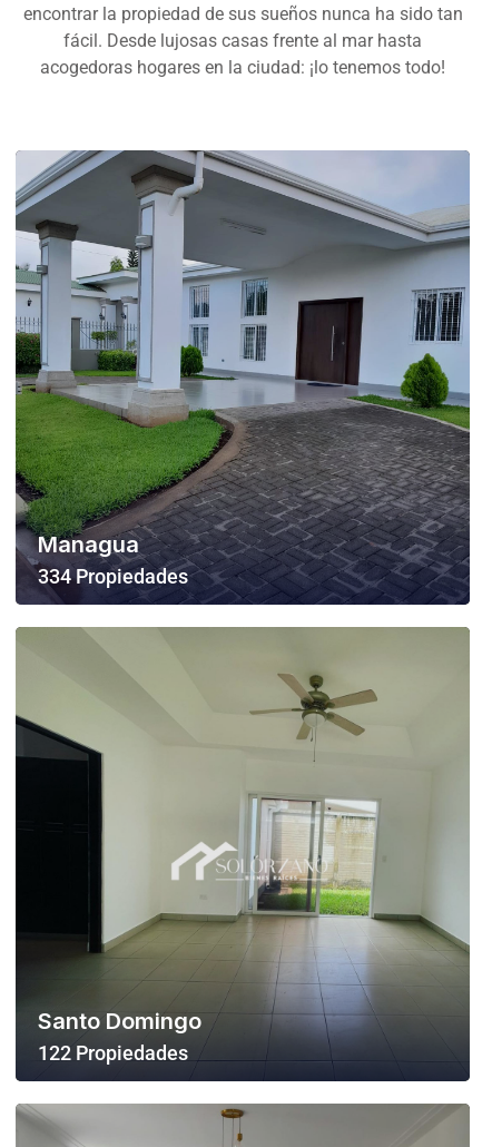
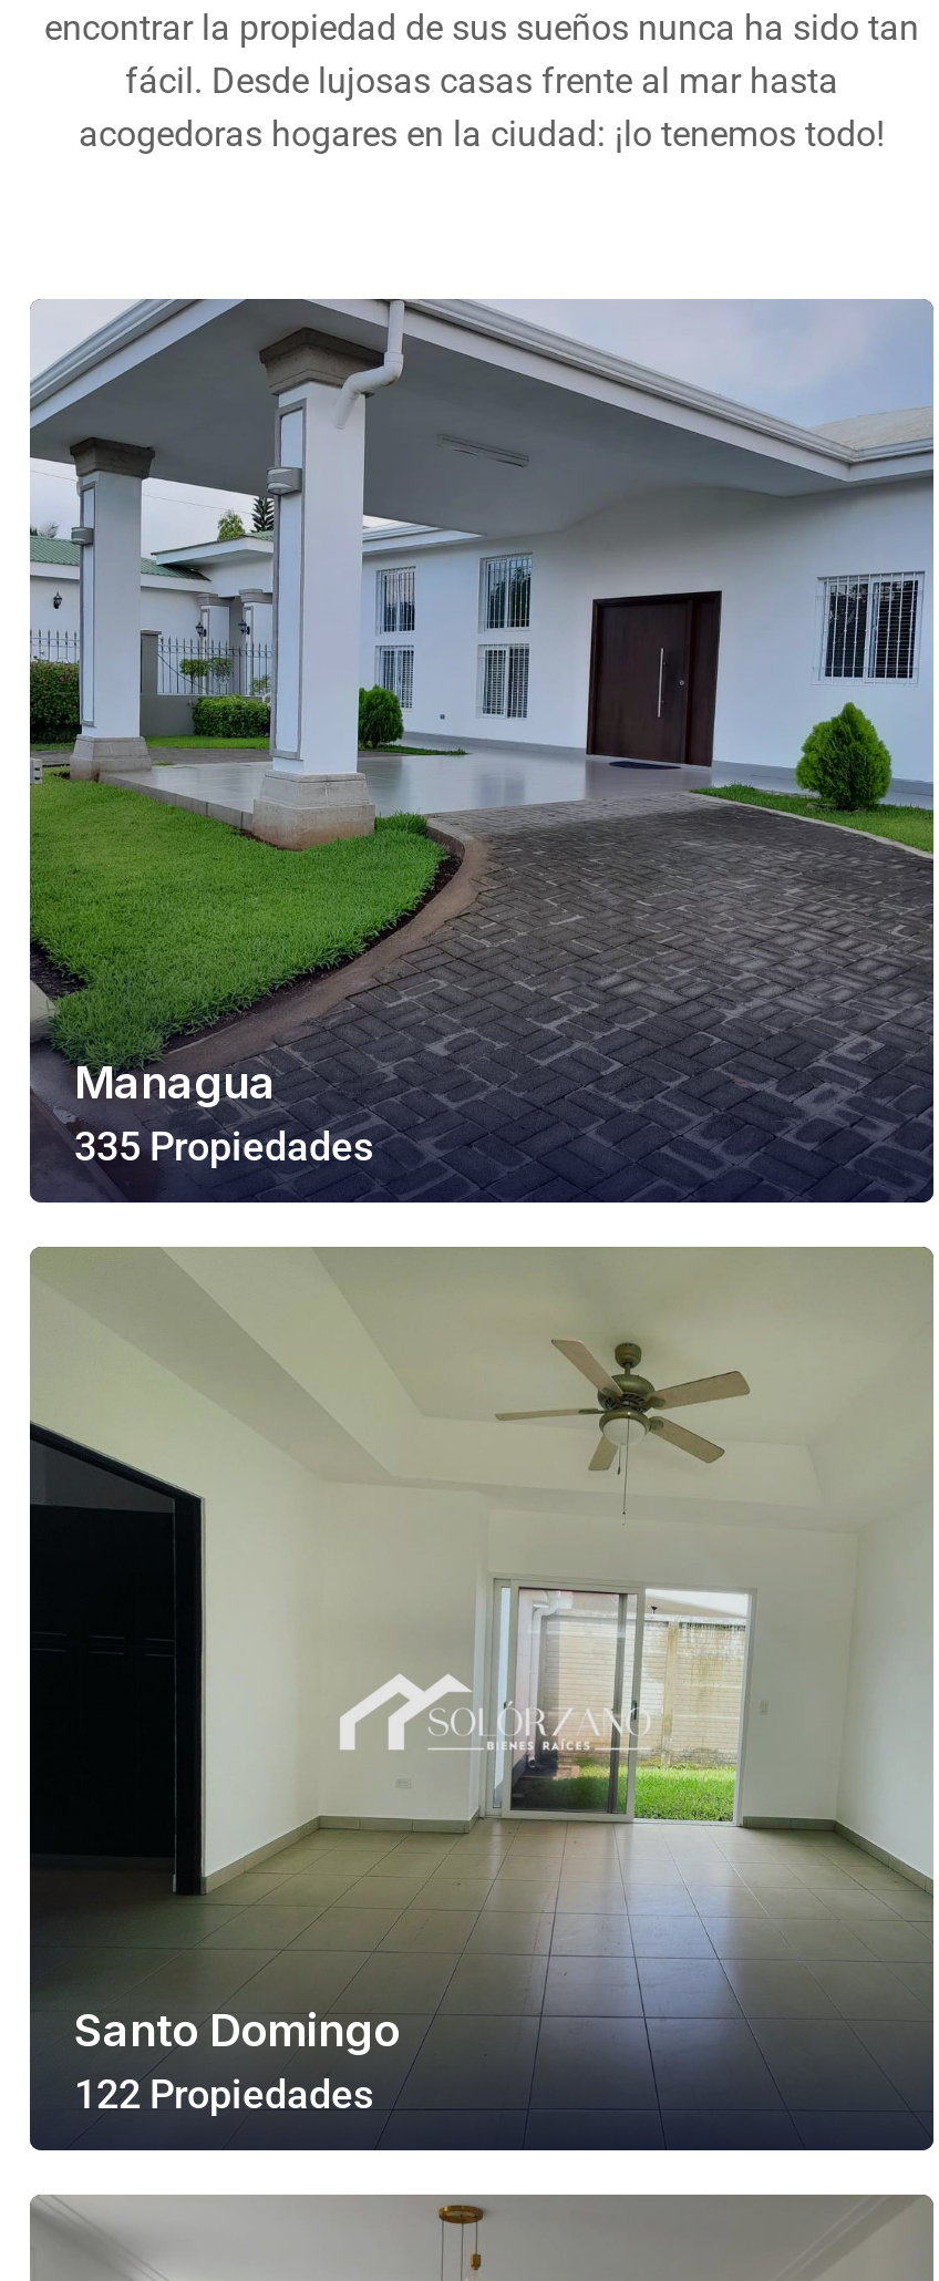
- 334 Propiedades
+ 335 Propiedades
